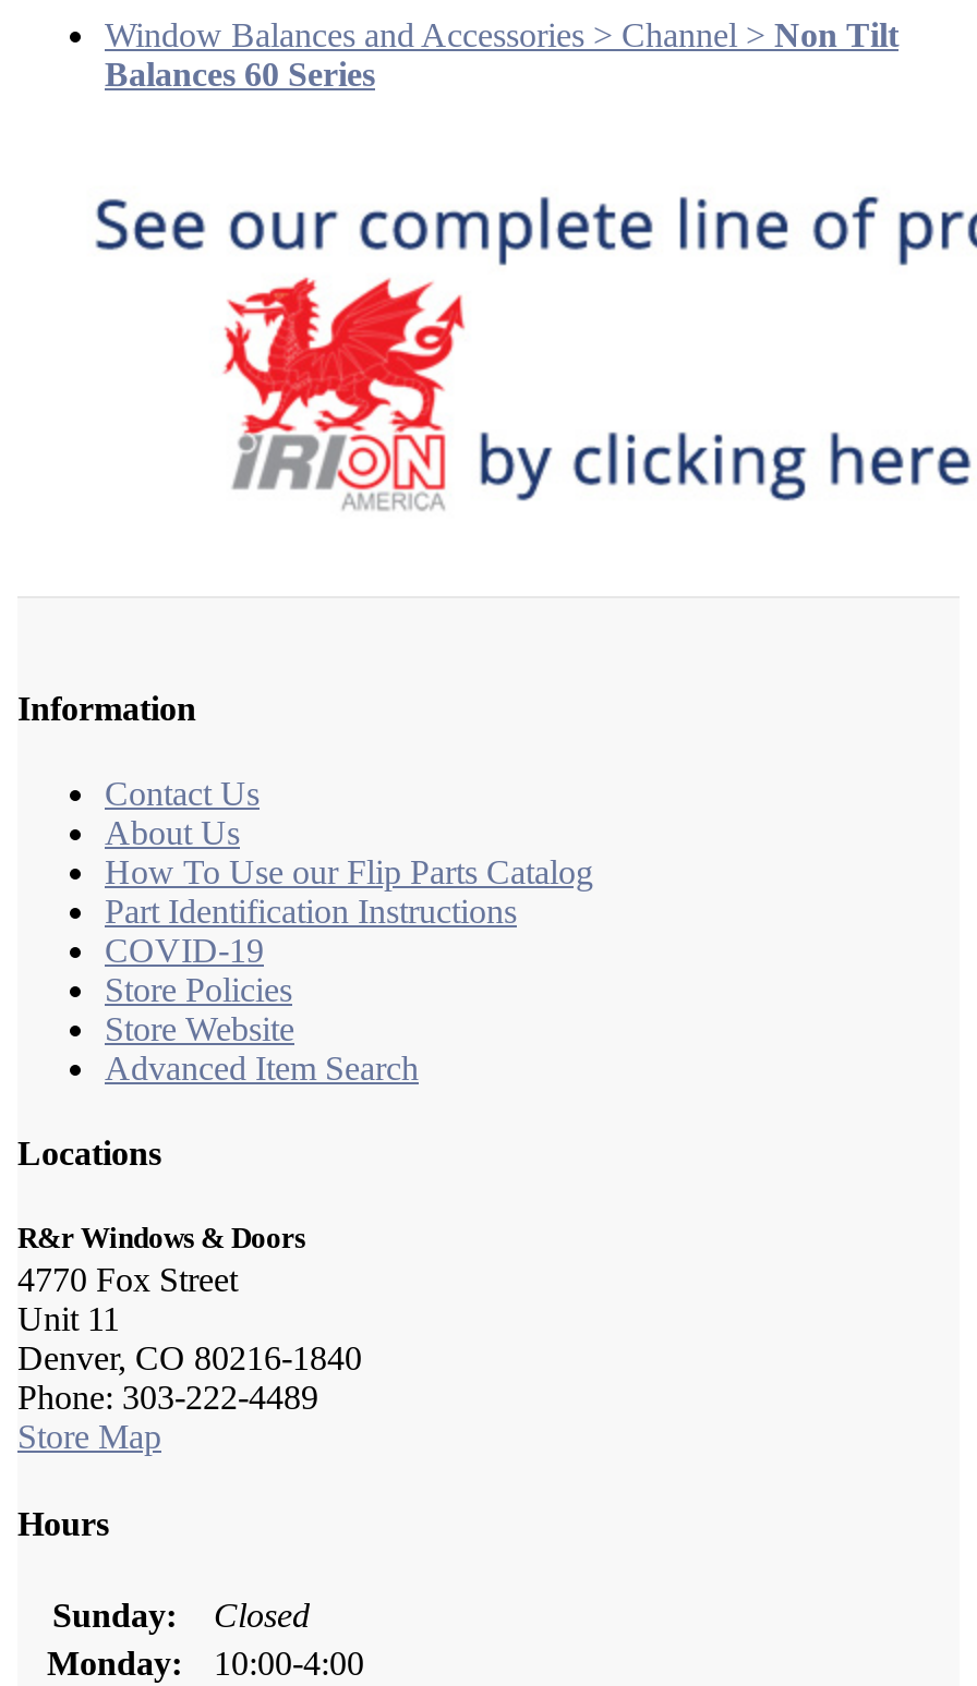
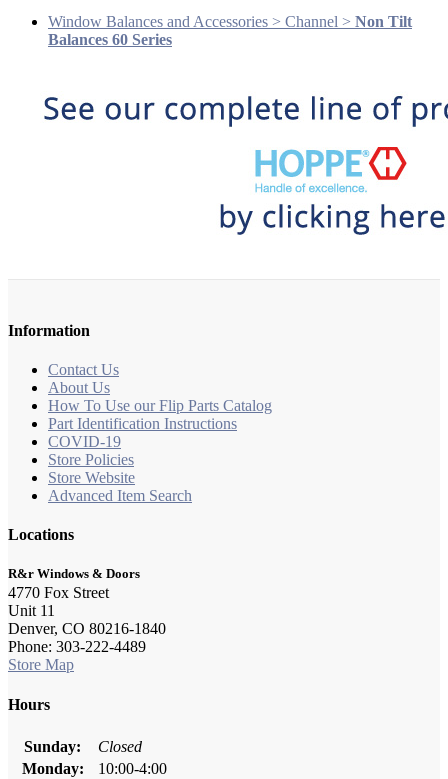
+ [image]

- [image]
